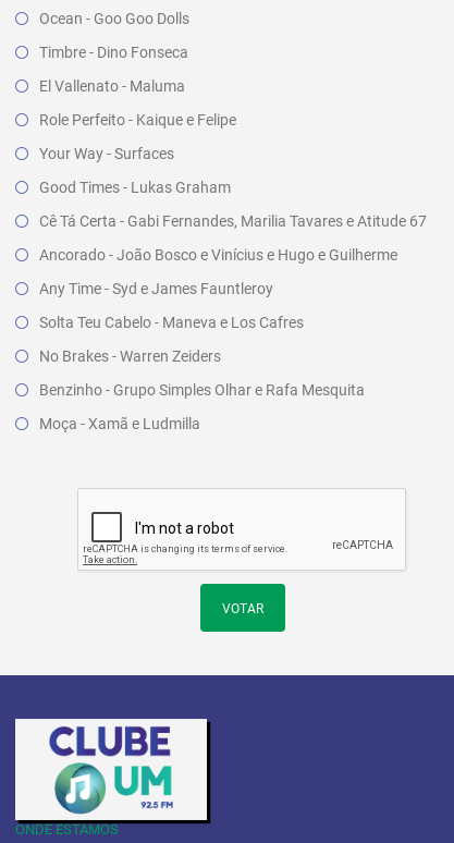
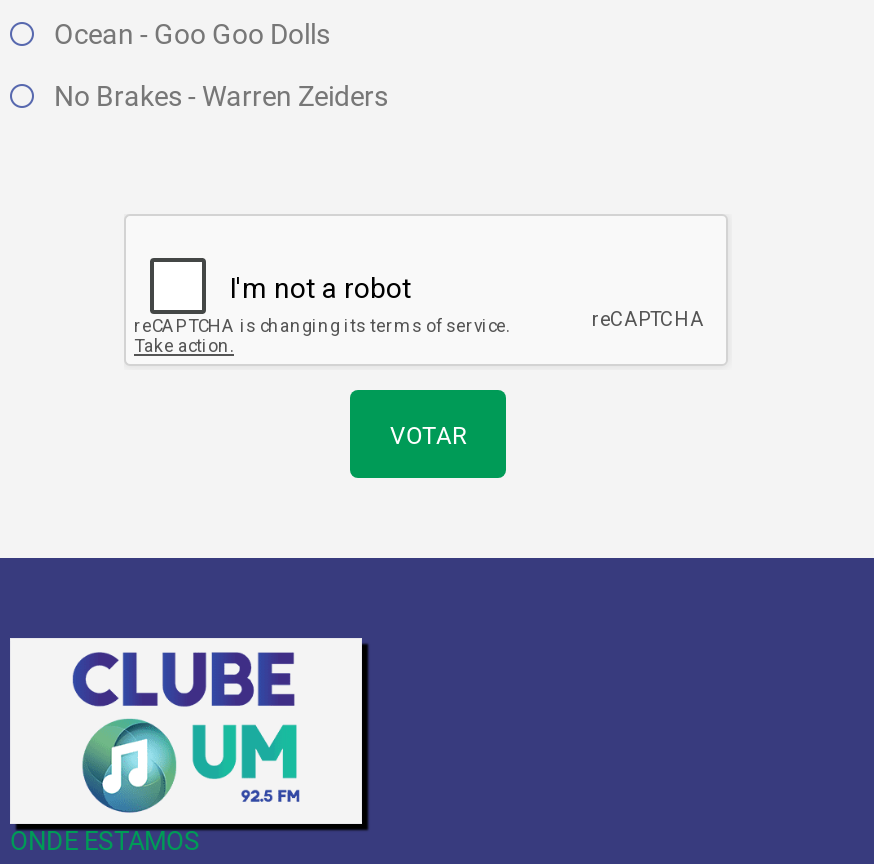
- Timbre - Dino Fonseca
- El Vallenato - Maluma
- Role Perfeito - Kaique e Felipe
- Your Way - Surfaces
- Good Times - Lukas Graham
- Cê Tá Certa - Gabi Fernandes, Marilia Tavares e Atitude 67
- Ancorado - João Bosco e Vinícius e Hugo e Guilherme
- Any Time - Syd e James Fauntleroy
- Solta Teu Cabelo - Maneva e Los Cafres

- Benzinho - Grupo Simples Olhar e Rafa Mesquita
- Moça - Xamã e Ludmilla
